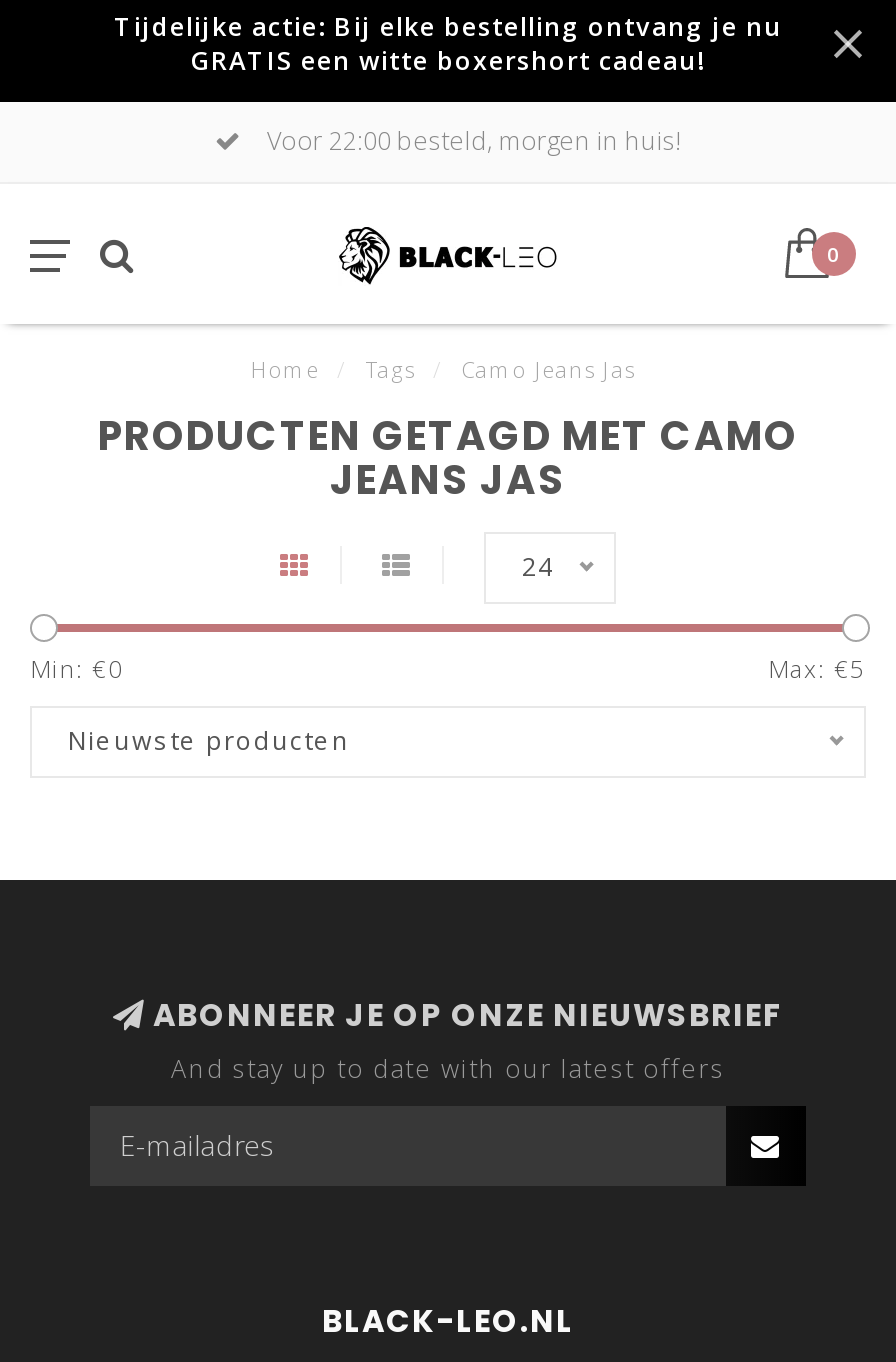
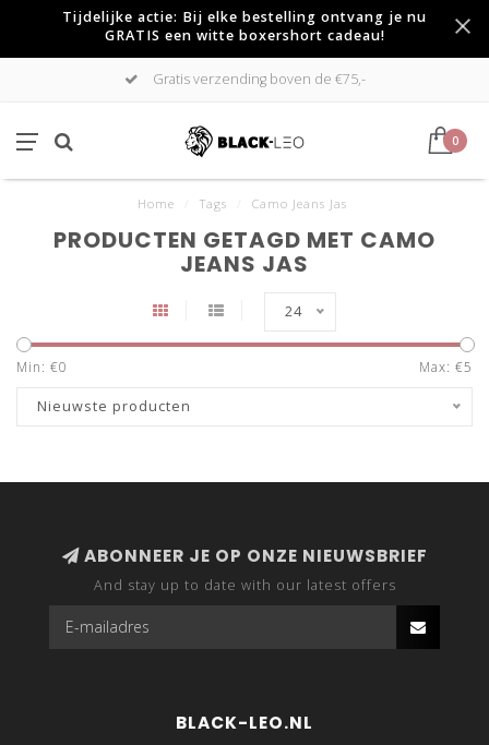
- Voor 22:00 besteld, morgen in huis!
+ Gratis verzending boven de €75,-
